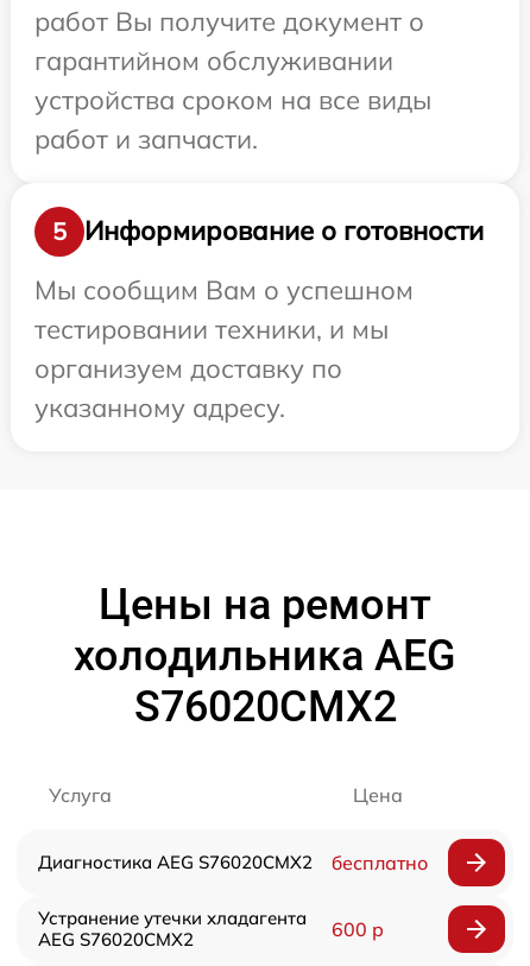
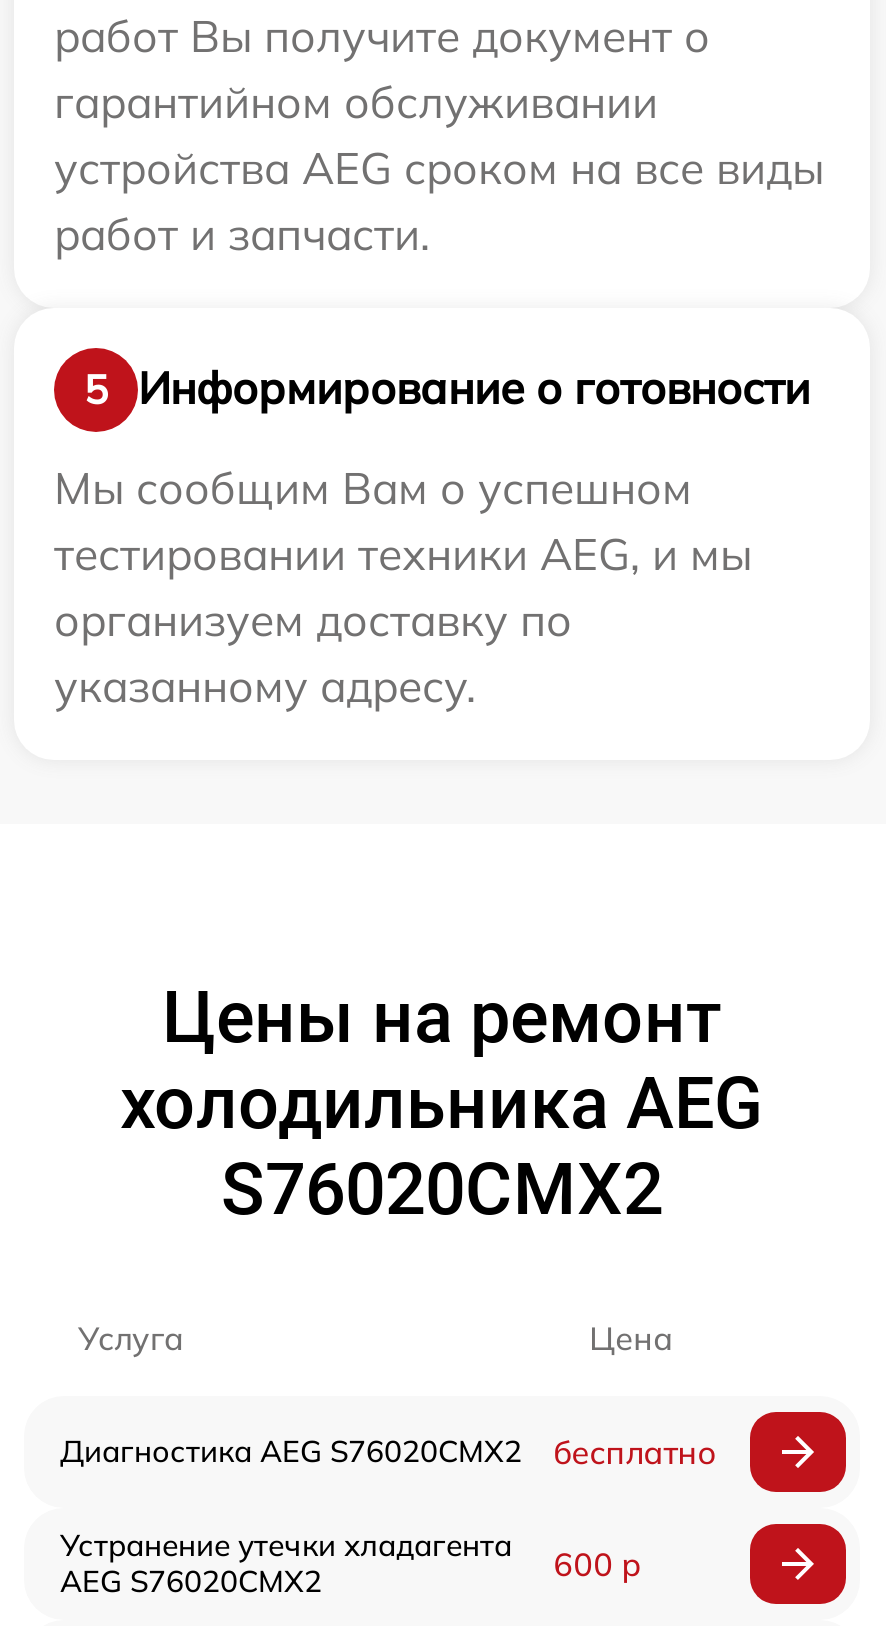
- устройства сроком на все виды
+ устройства AEG сроком на все виды

- тестировании техники, и мы
+ тестировании техники AEG, и мы
